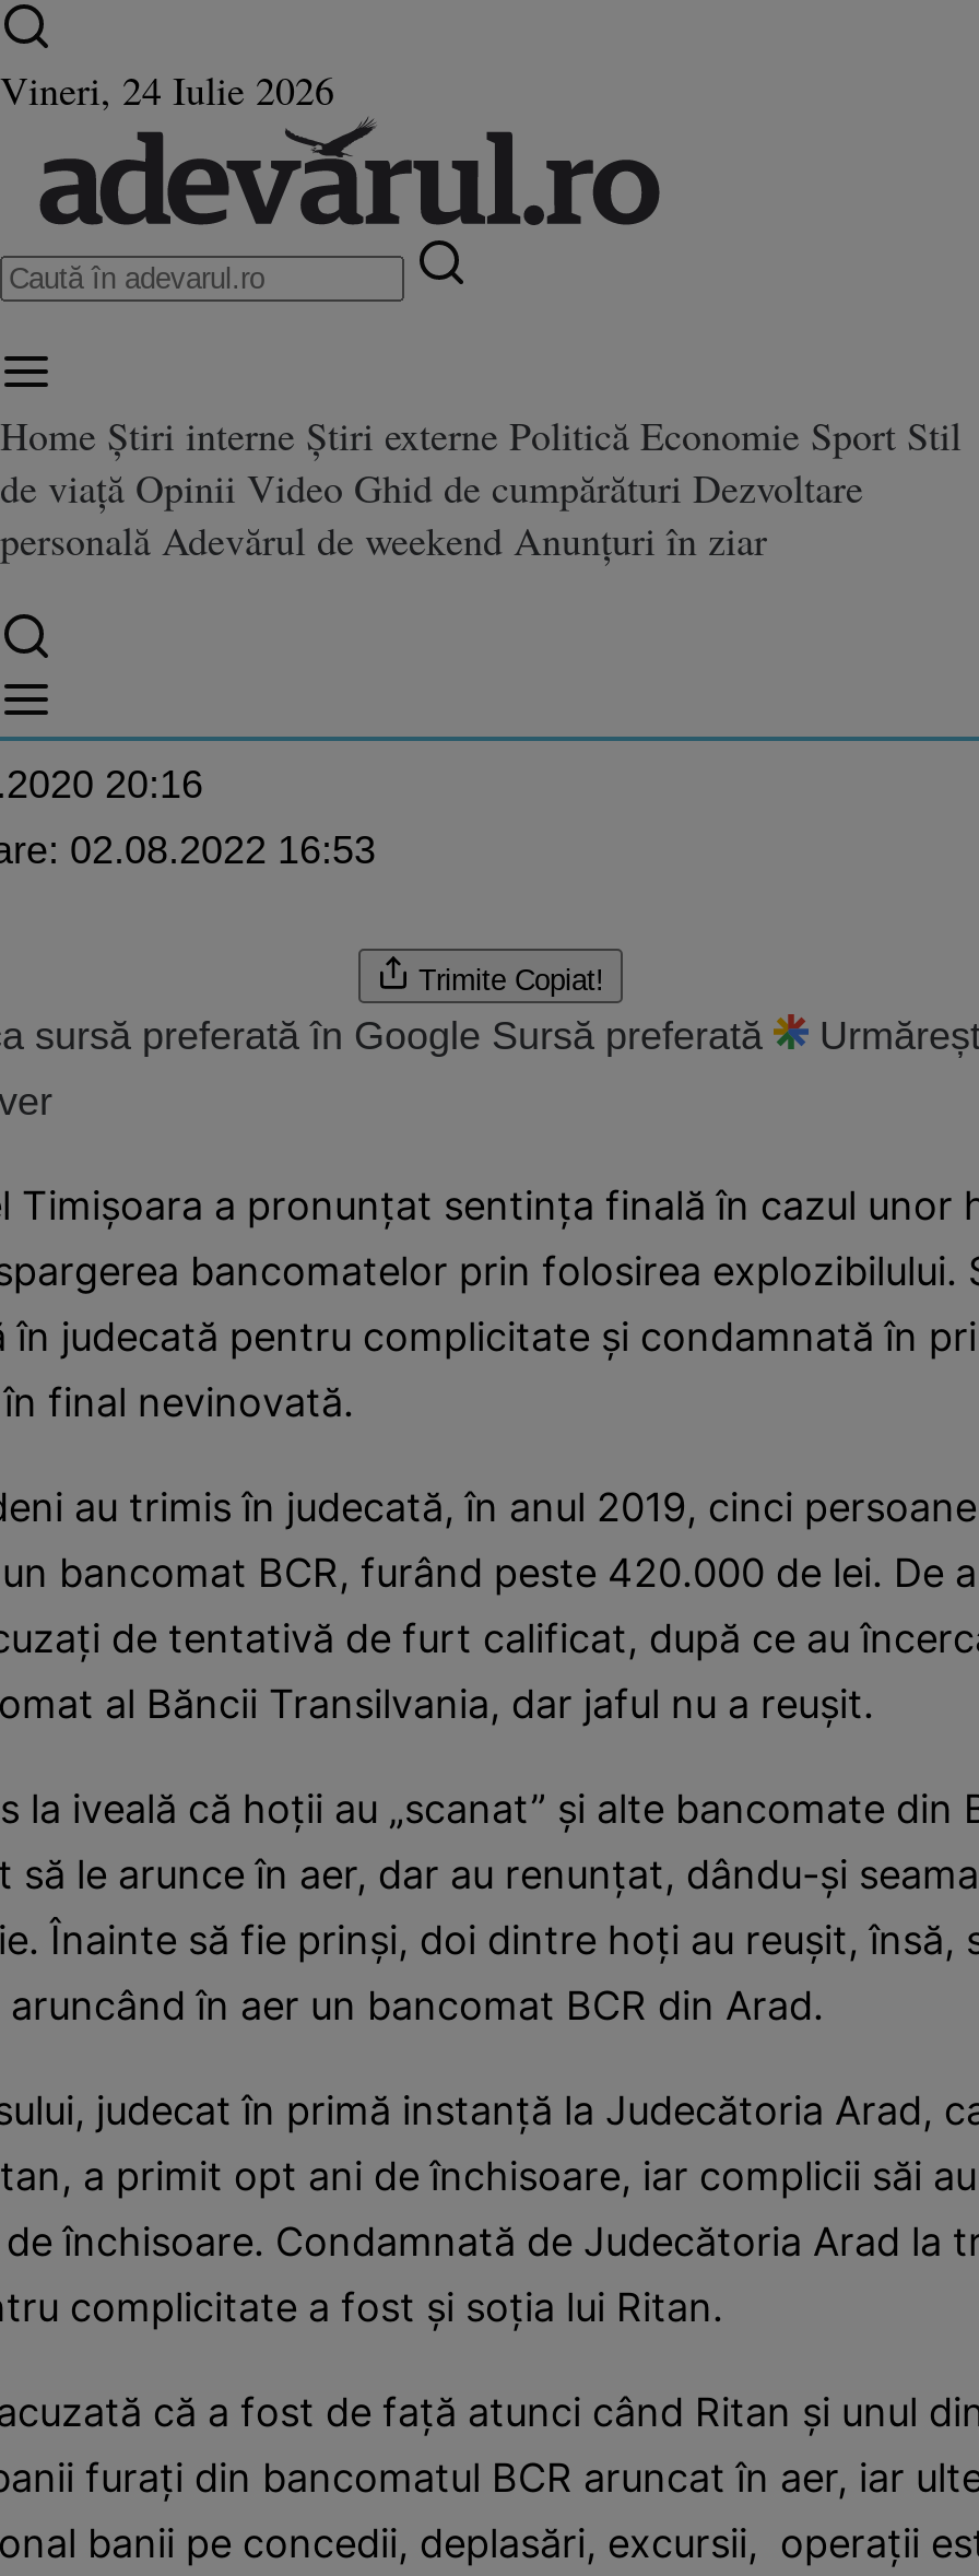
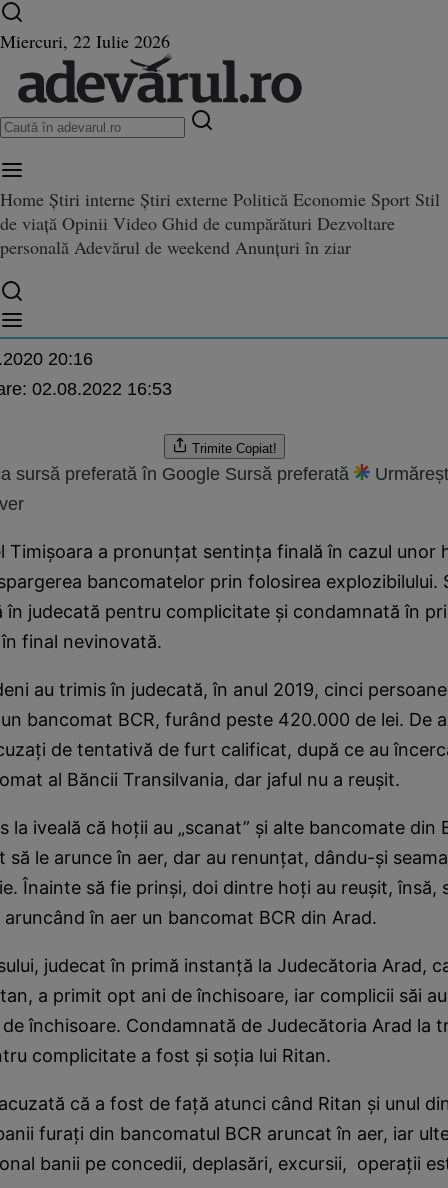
- Vineri, 24 Iulie 2026
+ Miercuri, 22 Iulie 2026
